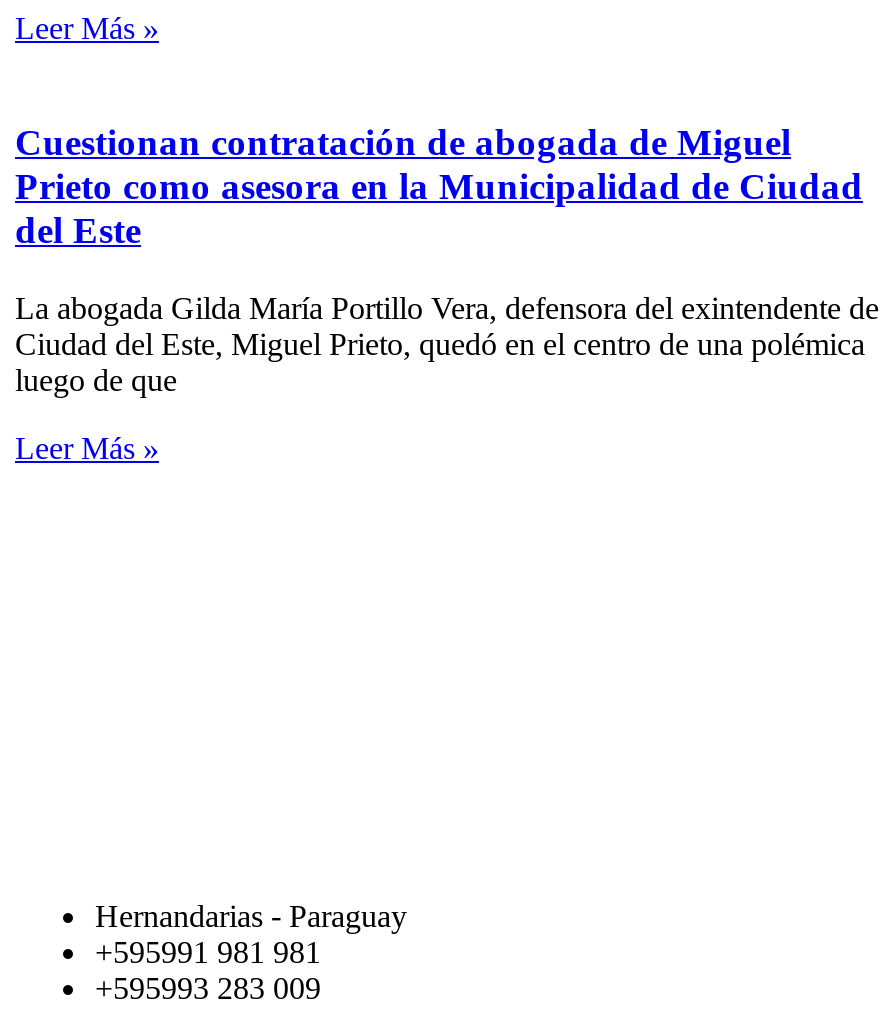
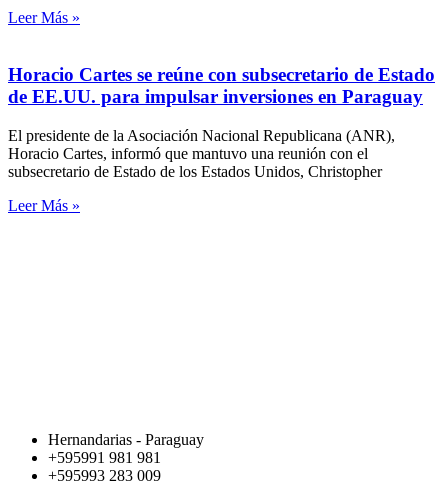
- Cuestionan contratación de abogada de Miguel
- Prieto como asesora en la Municipalidad de Ciudad
- del Este
+ Horacio Cartes se reúne con subsecretario de Estado
+ de EE.UU. para impulsar inversiones en Paraguay

- La abogada Gilda María Portillo Vera, defensora del exintendente de
- Ciudad del Este, Miguel Prieto, quedó en el centro de una polémica
- luego de que
+ El presidente de la Asociación Nacional Republicana (ANR),
+ Horacio Cartes, informó que mantuvo una reunión con el
+ subsecretario de Estado de los Estados Unidos, Christopher
